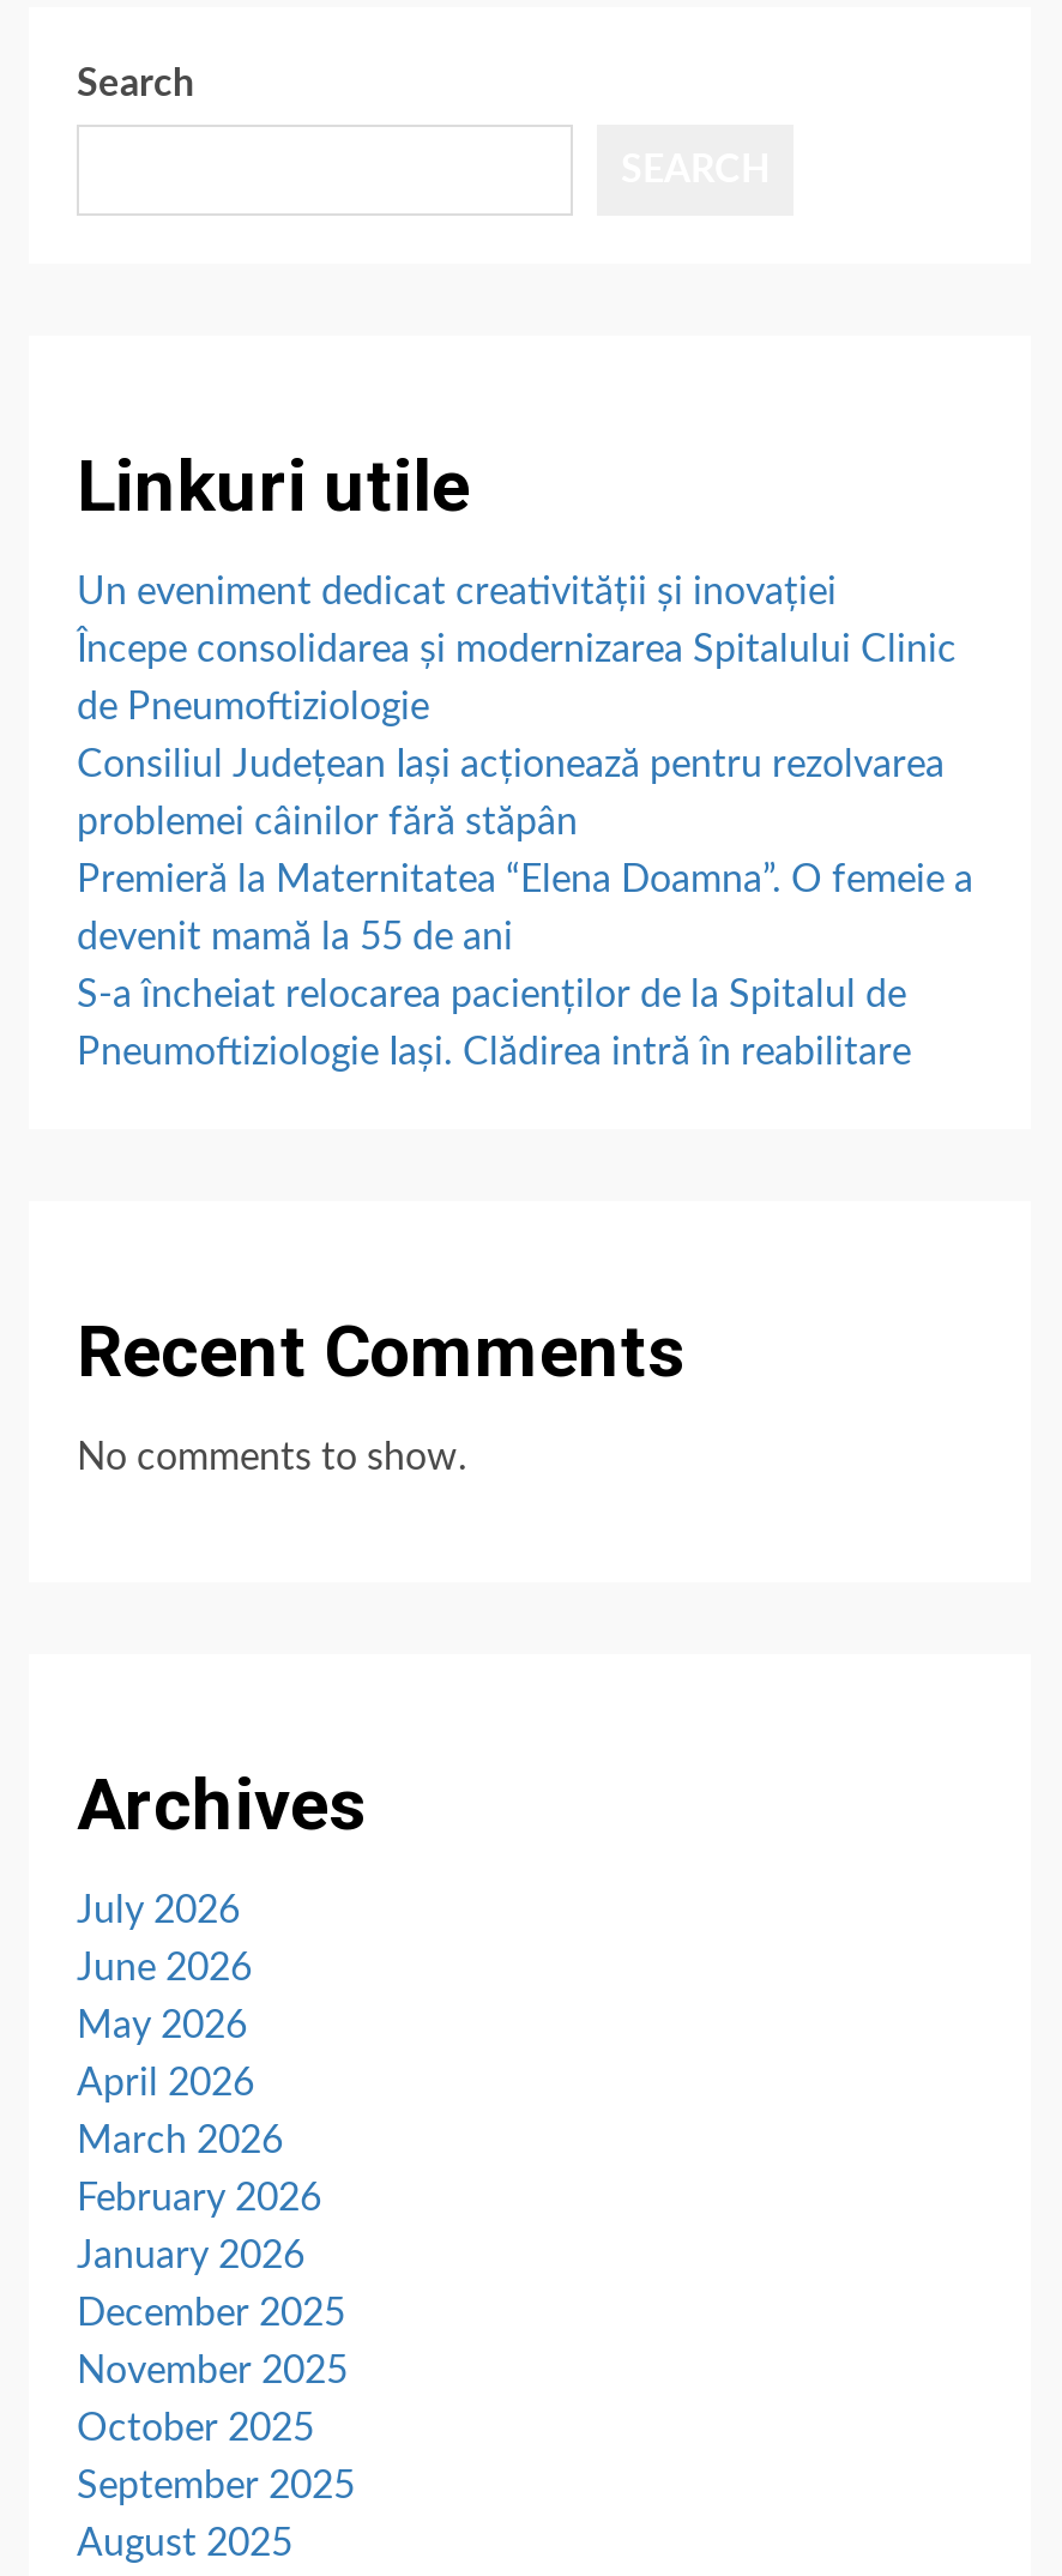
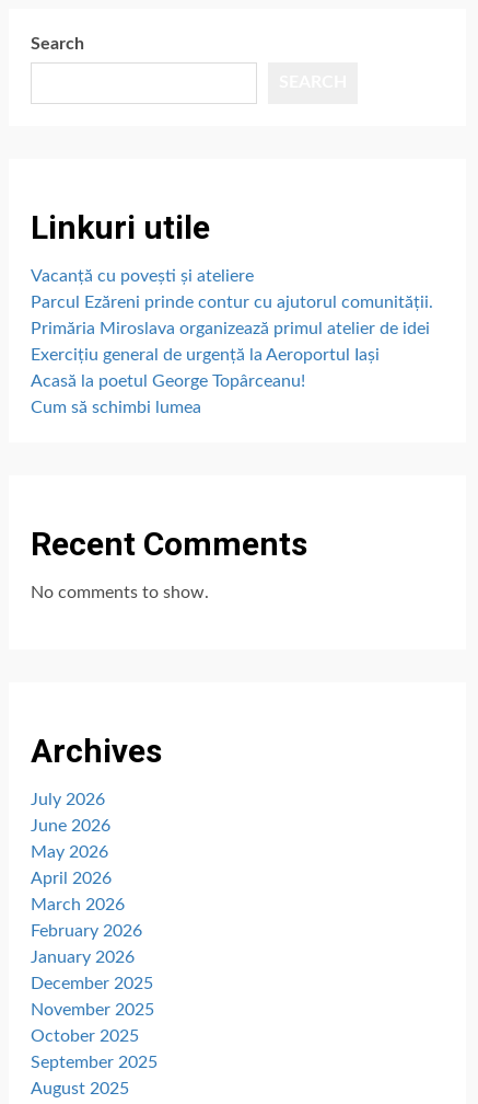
- Un eveniment dedicat creativității și inovației
- Începe consolidarea și modernizarea Spitalului Clinic
- de Pneumoftiziologie
- Consiliul Județean Iași acționează pentru rezolvarea
- problemei câinilor fără stăpân
- Premieră la Maternitatea “Elena Doamna”. O femeie a
- devenit mamă la 55 de ani
- S-a încheiat relocarea pacienților de la Spitalul de
- Pneumoftiziologie Iași. Clădirea intră în reabilitare
+ Vacanță cu povești și ateliere
+ Parcul Ezăreni prinde contur cu ajutorul comunității.
+ Primăria Miroslava organizează primul atelier de idei
+ Exercițiu general de urgență la Aeroportul Iași
+ Acasă la poetul George Topârceanu!
+ Cum să schimbi lumea
